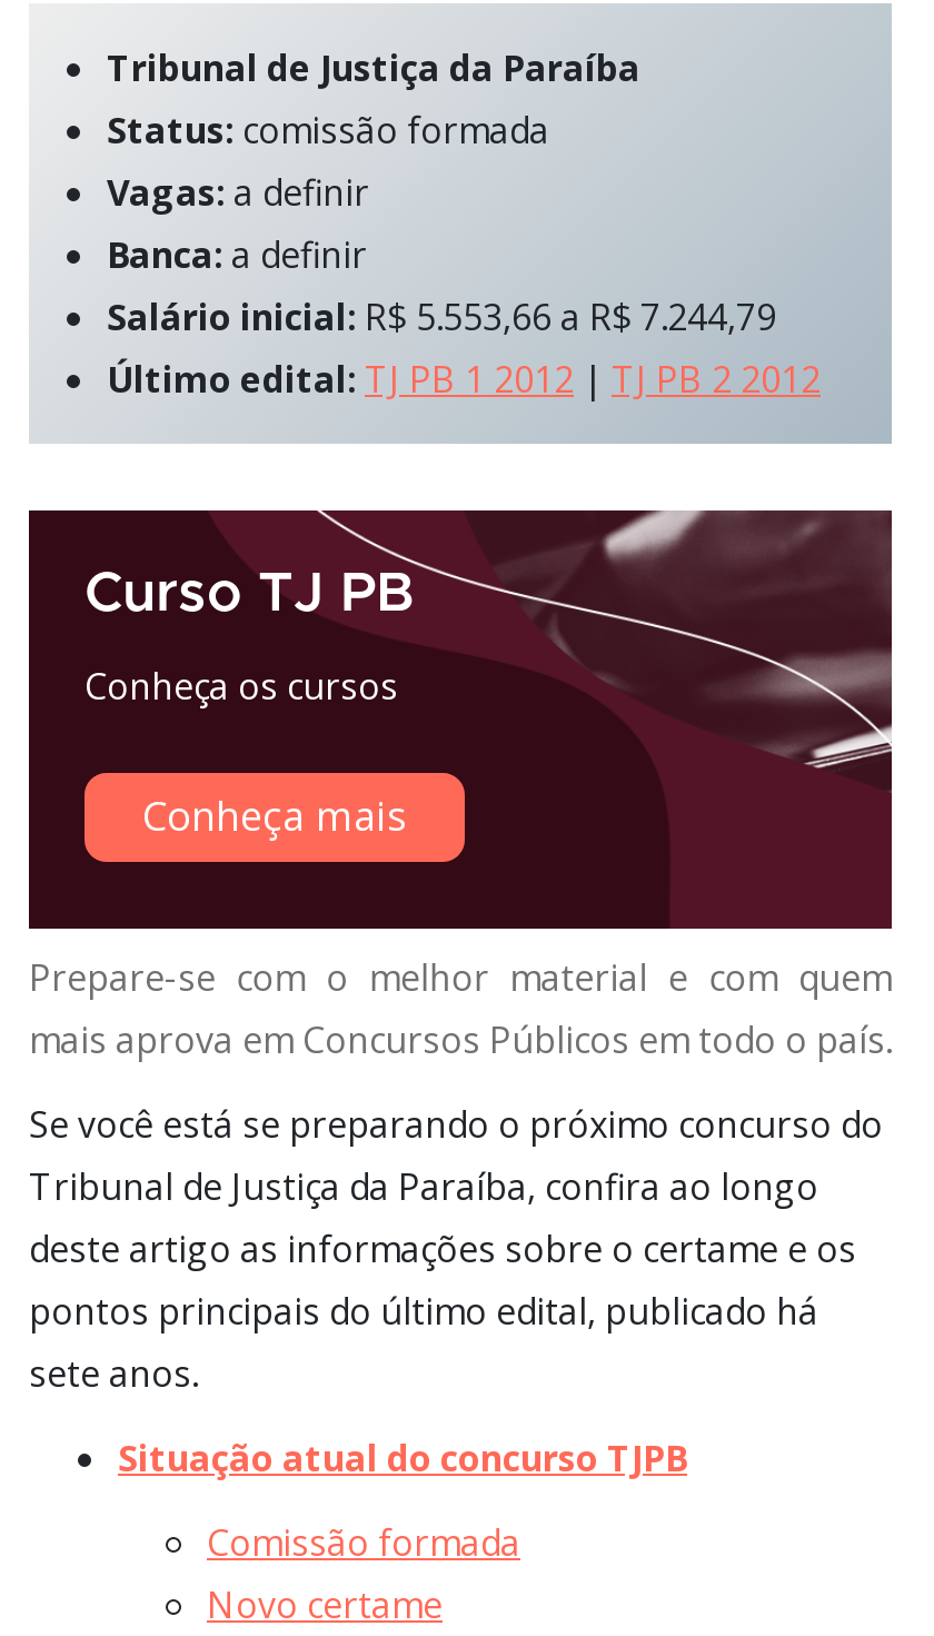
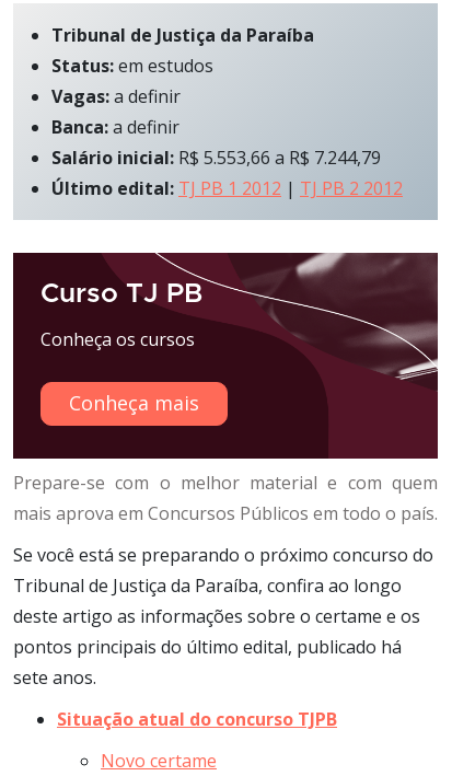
- Status: comissão formada
+ Status: em estudos

- Comissão formada
